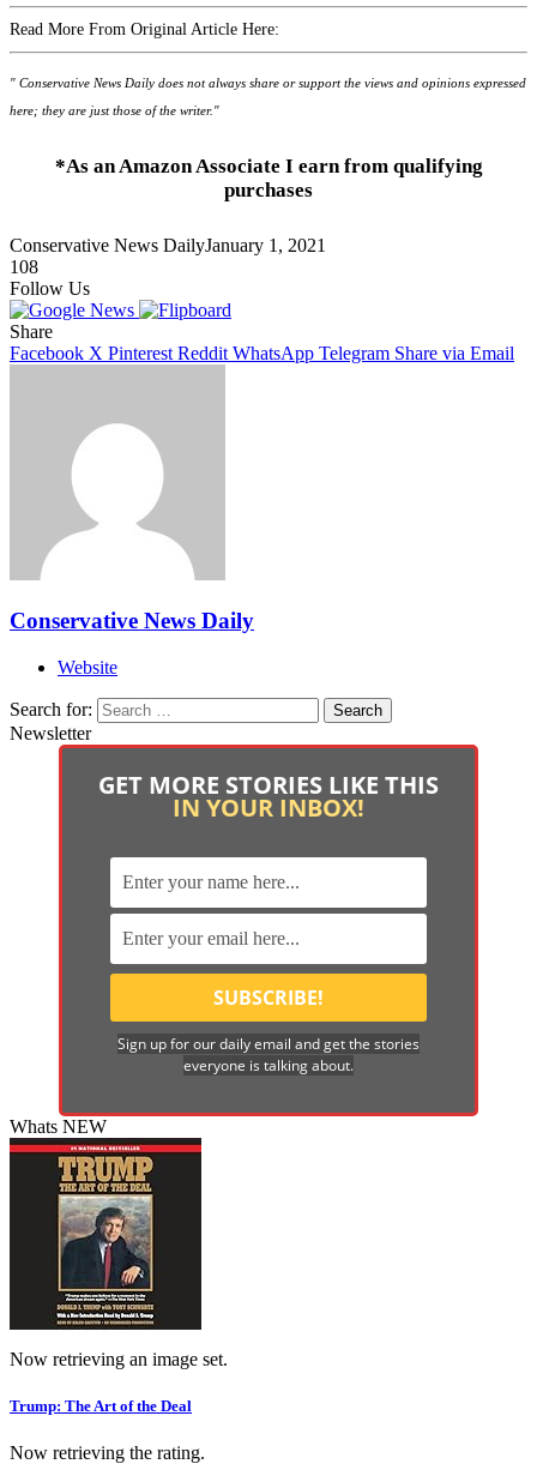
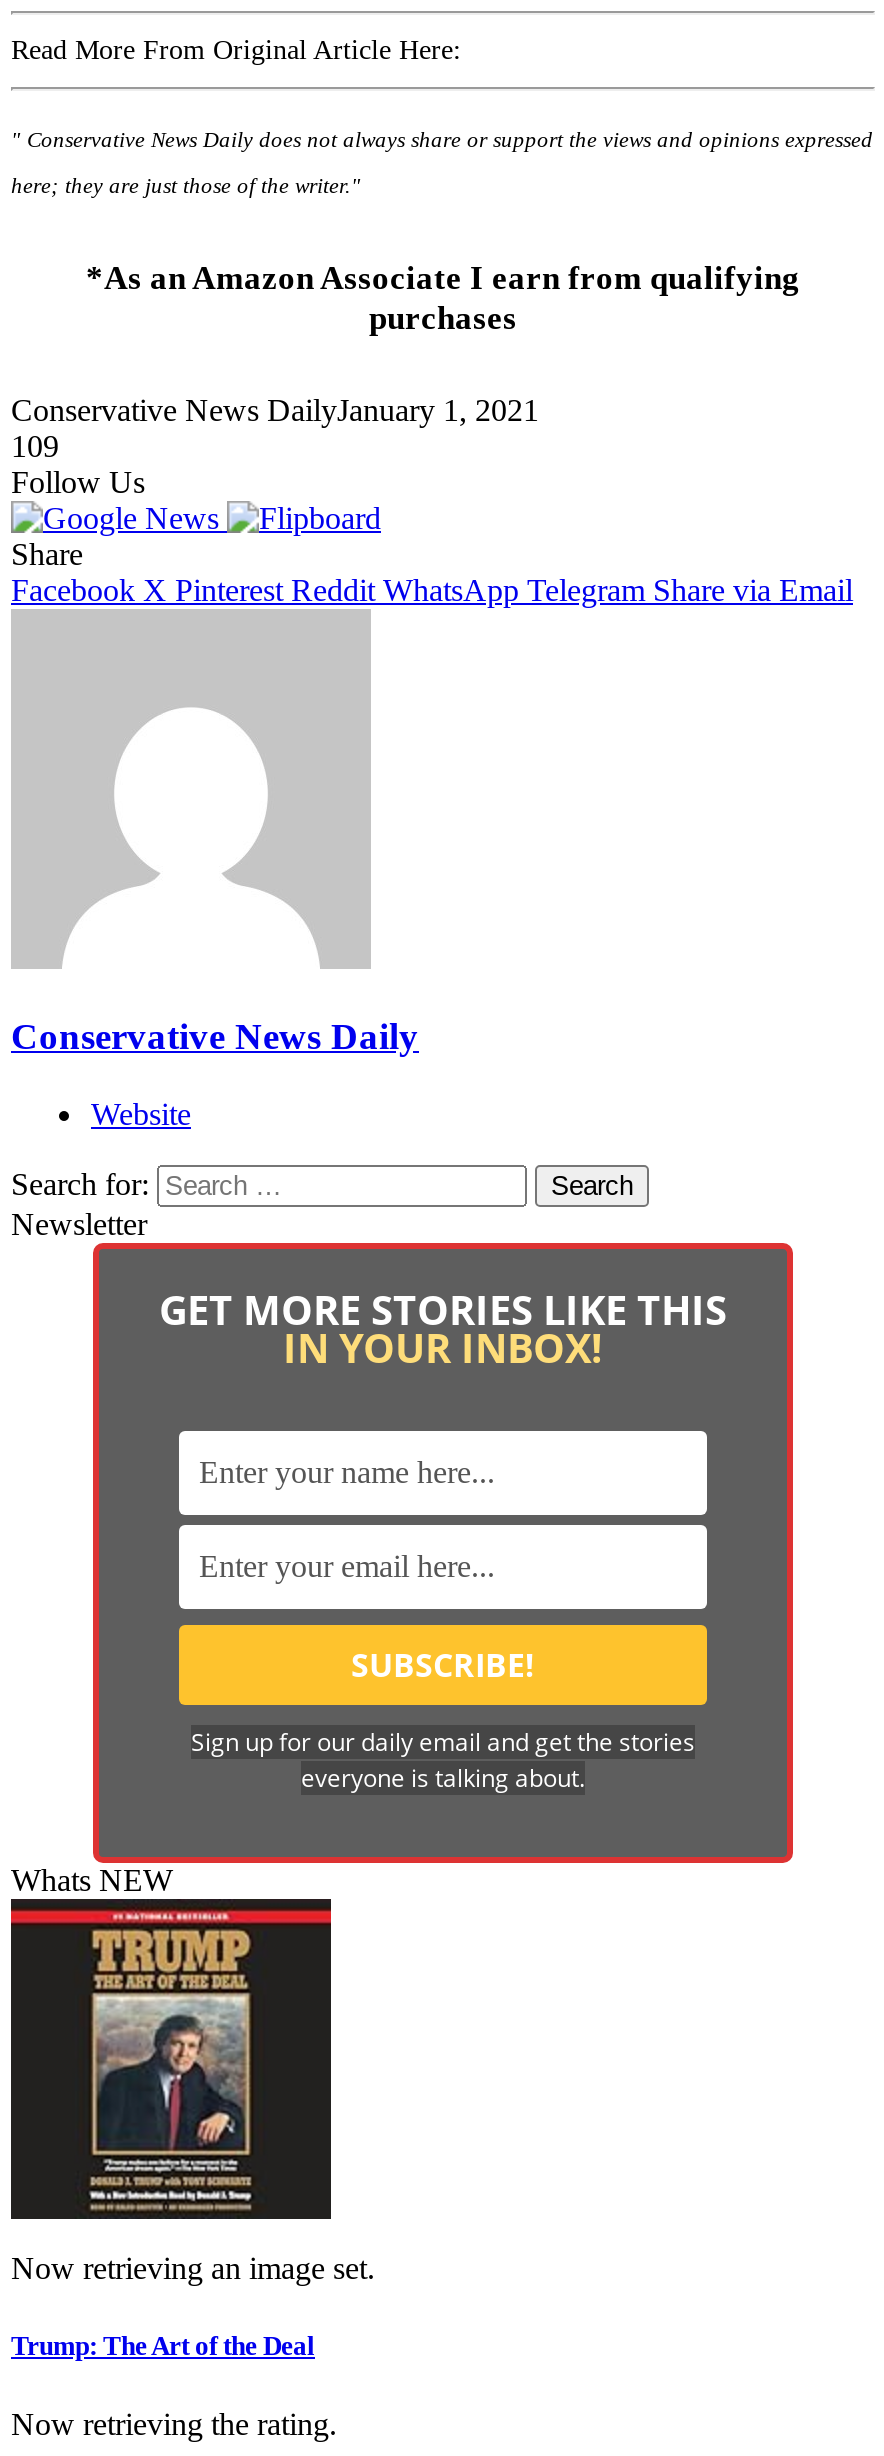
- 108
+ 109
